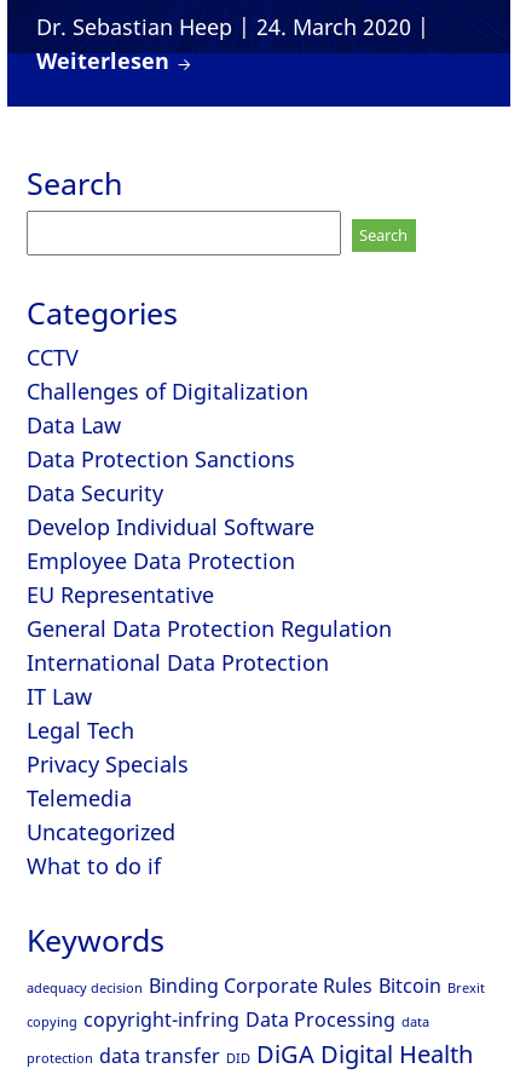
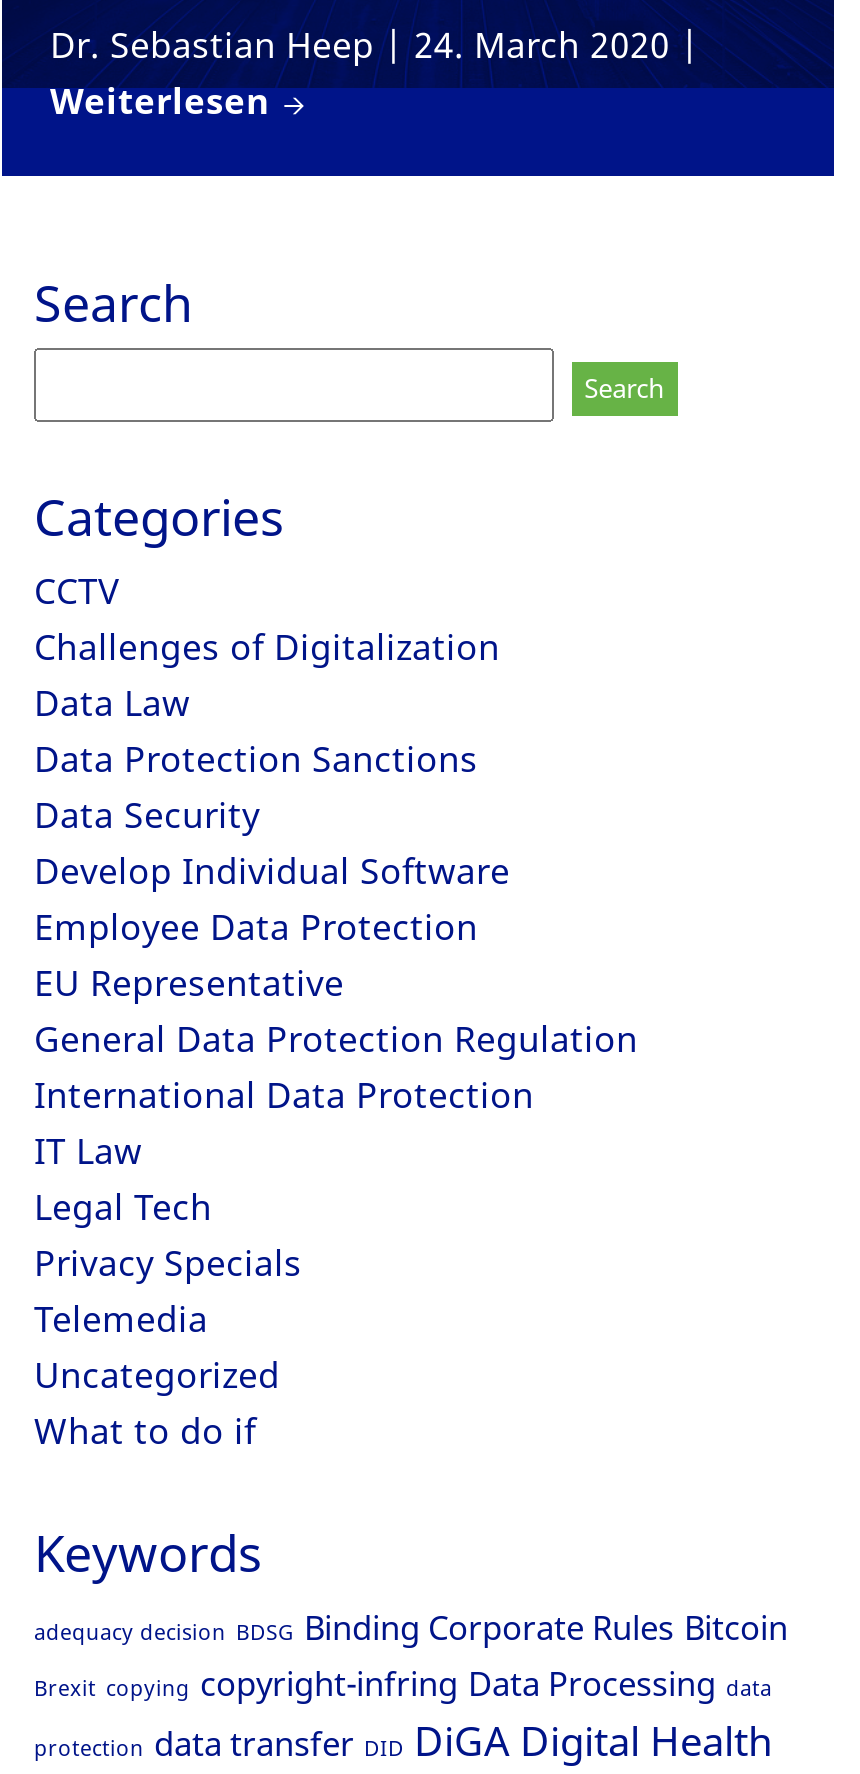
- adequacy decision Binding Corporate Rules Bitcoin Brexit
- copying copyright-infring Data Processing data
+ adequacy decision BDSG Binding Corporate Rules Bitcoin
+ Brexit copying copyright-infring Data Processing data
